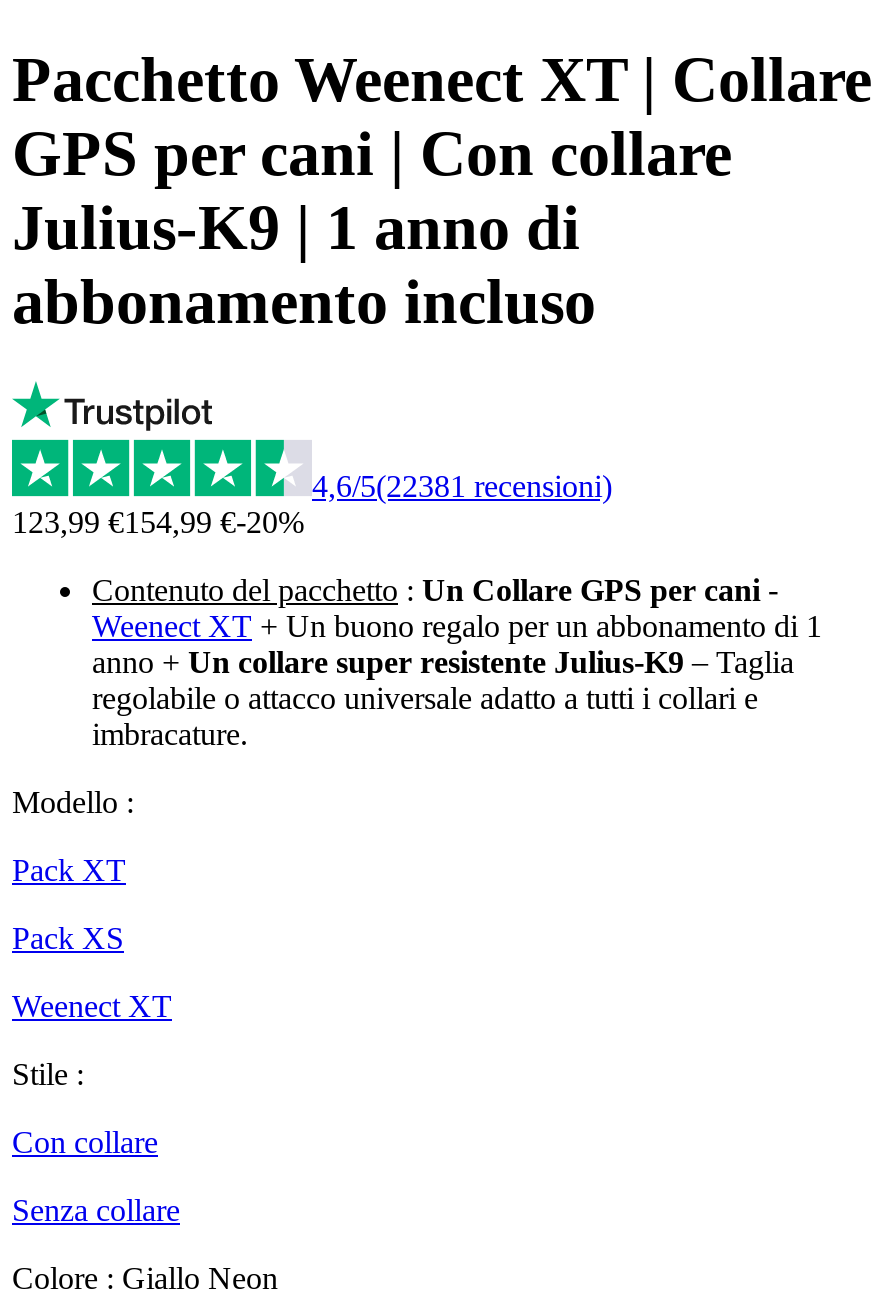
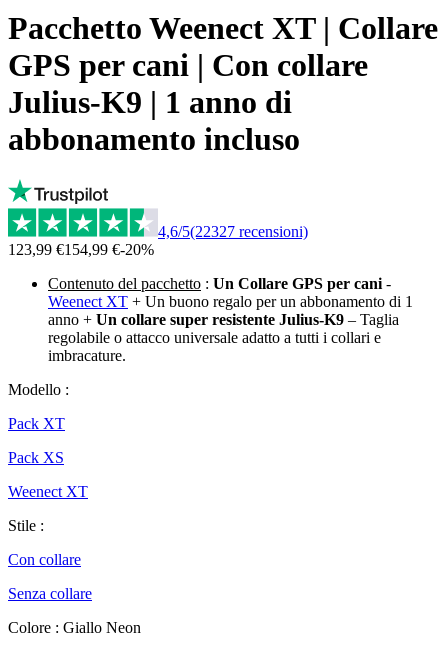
- 4,6/5(22381 recensioni)
+ 4,6/5(22327 recensioni)
